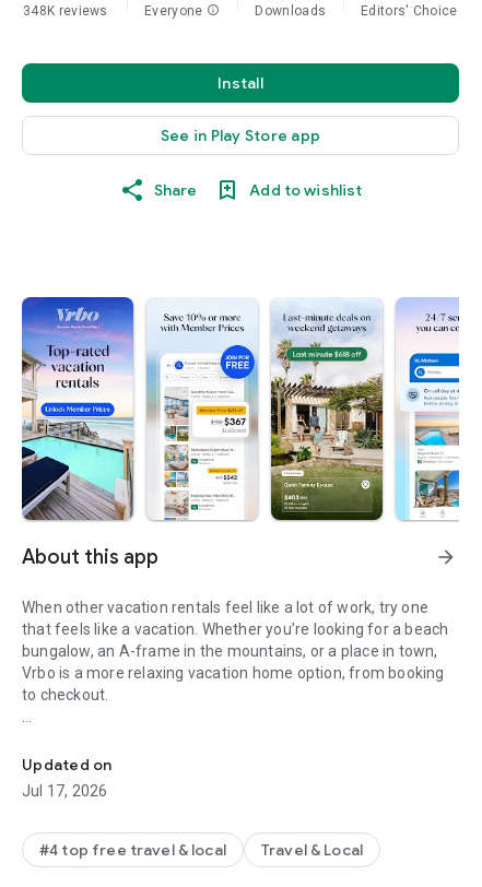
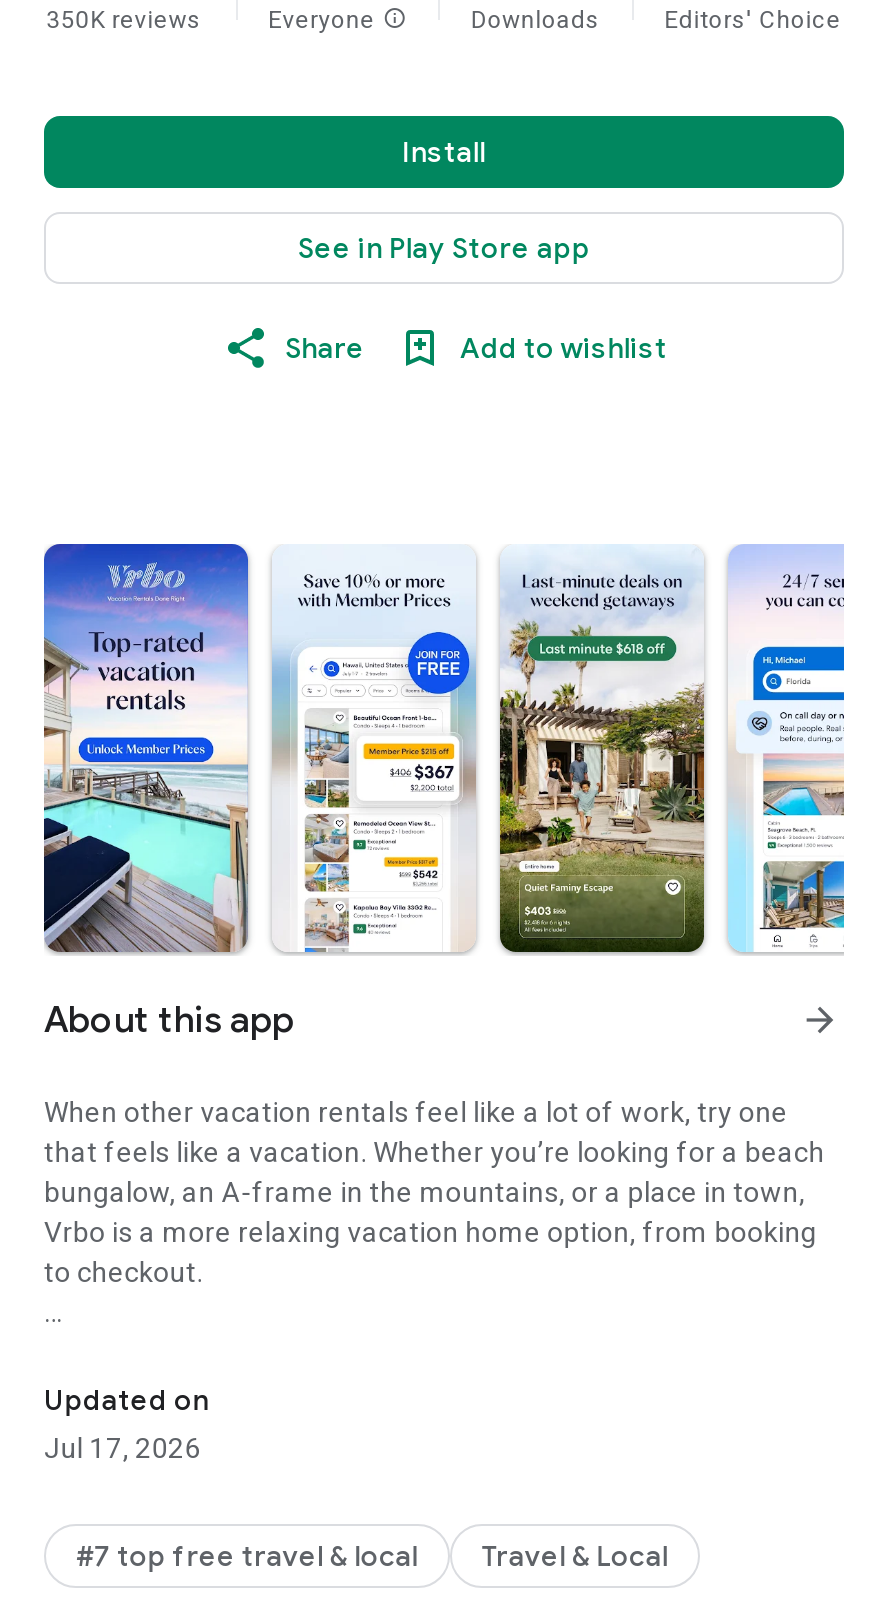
- 348K reviews
+ 350K reviews

- #4 top free travel & local
+ #7 top free travel & local
